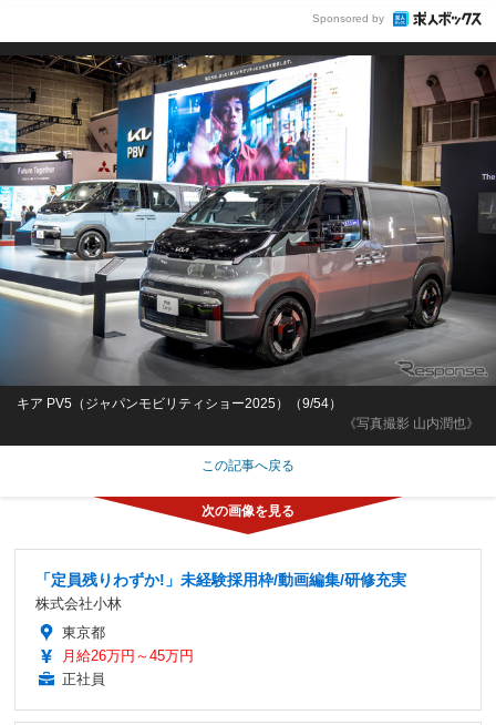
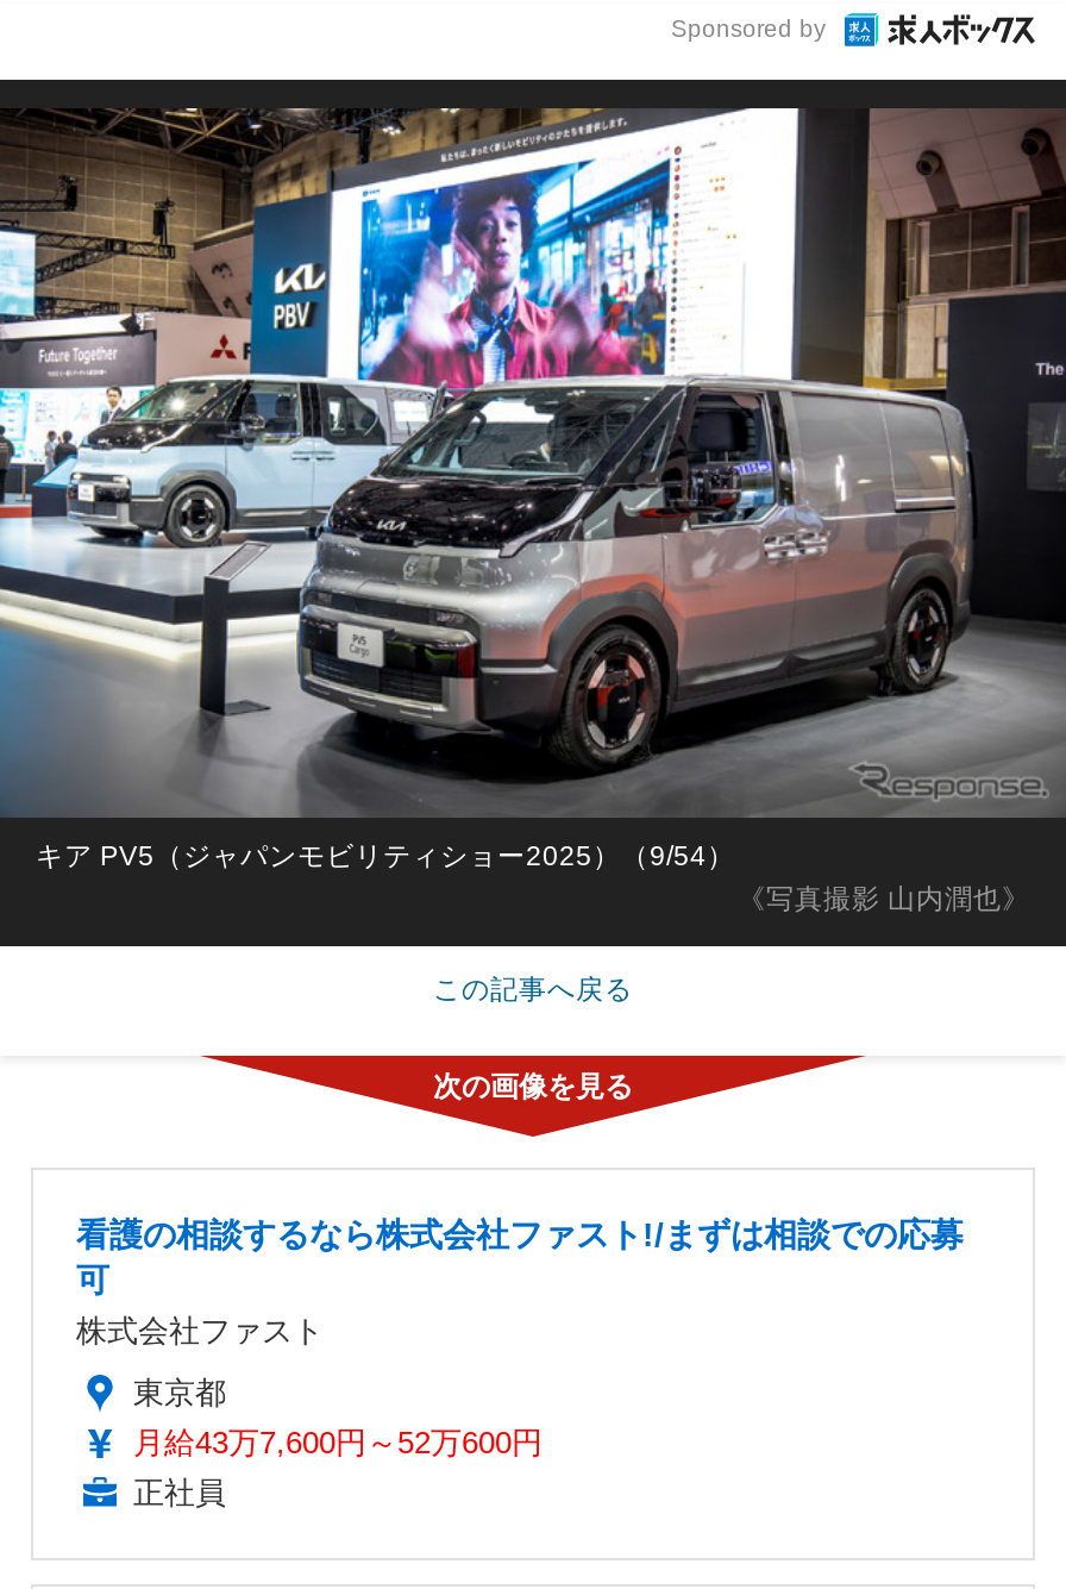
- 「定員残りわずか!」未経験採用枠/動画編集/研修充実
- 株式会社小林
+ 看護の相談するなら株式会社ファスト!/まずは相談での応募
+ 可
+ 株式会社ファスト

- 月給26万円～45万円
+ 月給43万7,600円～52万600円
